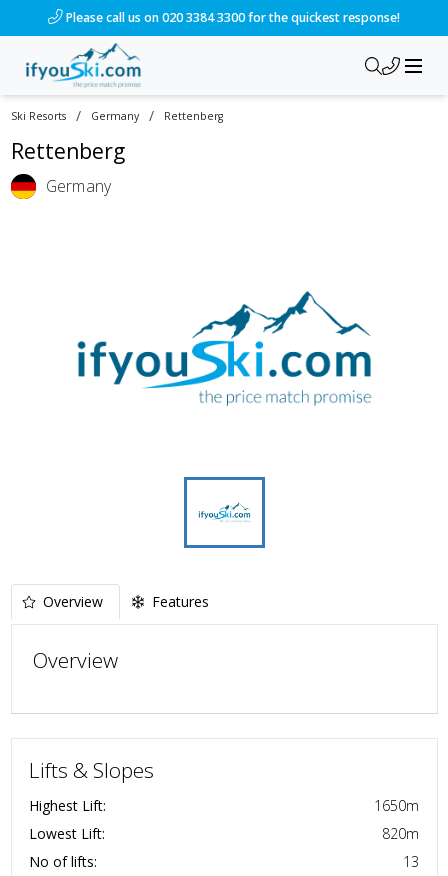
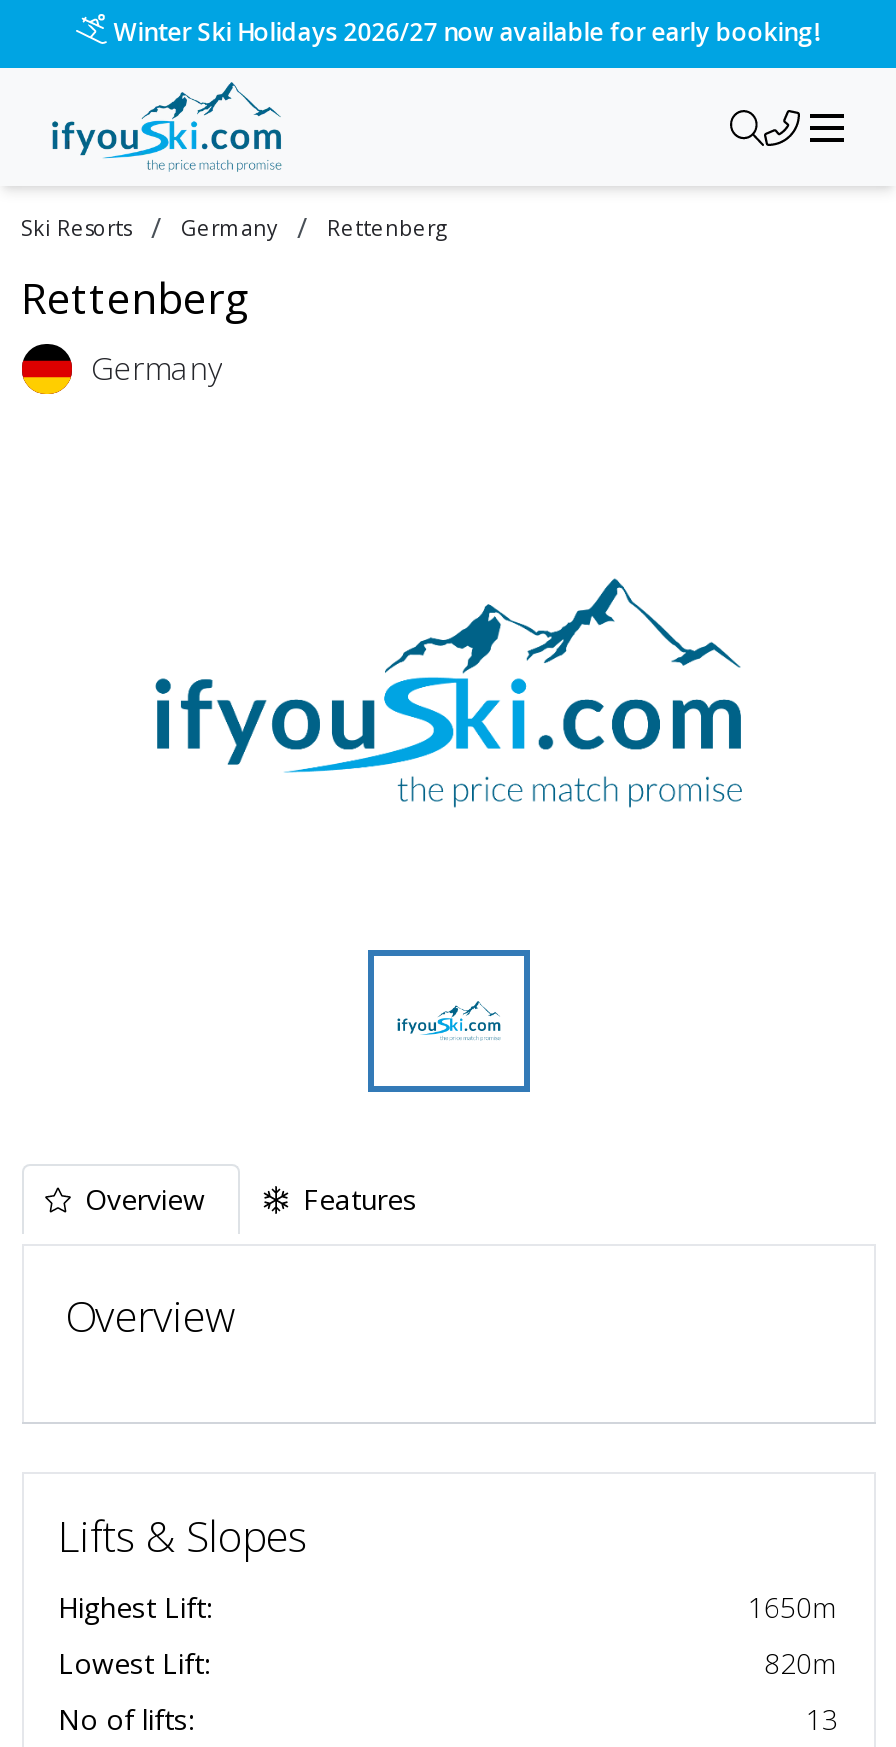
- Please call us on 020 3384 3300 for the quickest response!
+ Winter Ski Holidays 2026/27 now available for early booking!
